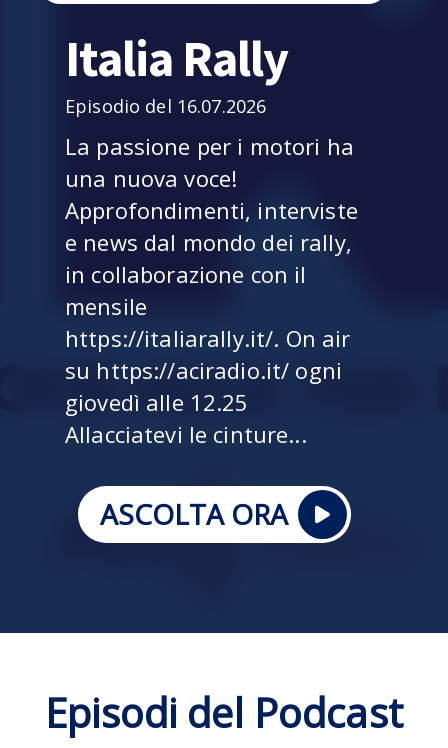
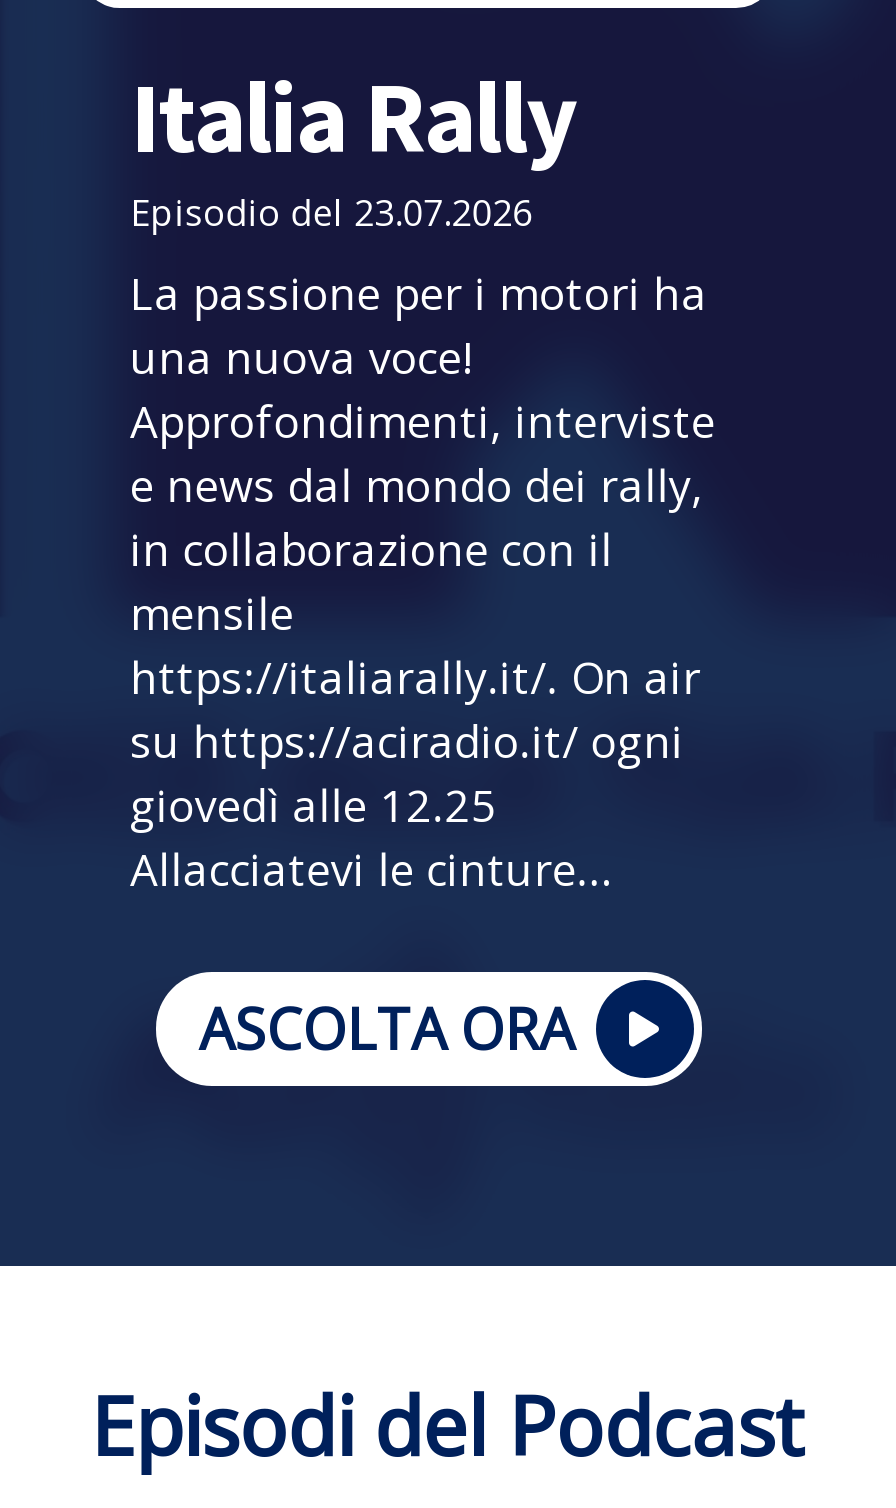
- Episodio del 16.07.2026
+ Episodio del 23.07.2026
